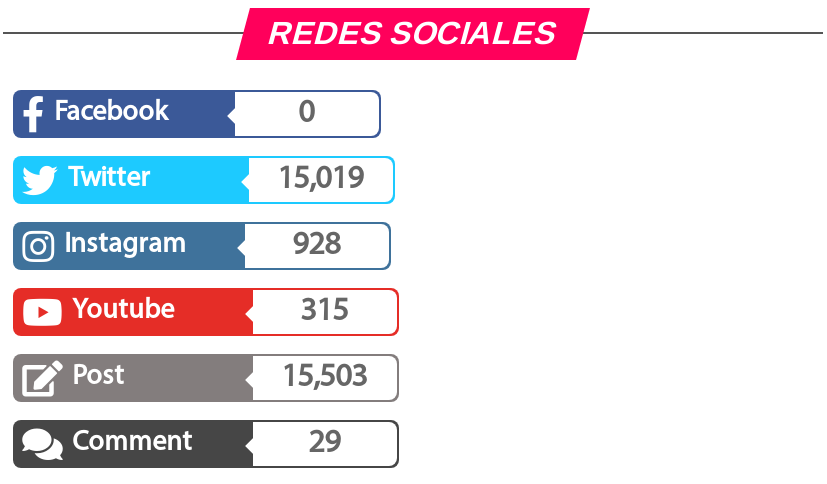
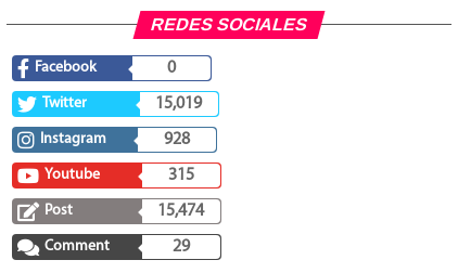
- 15,503
+ 15,474
